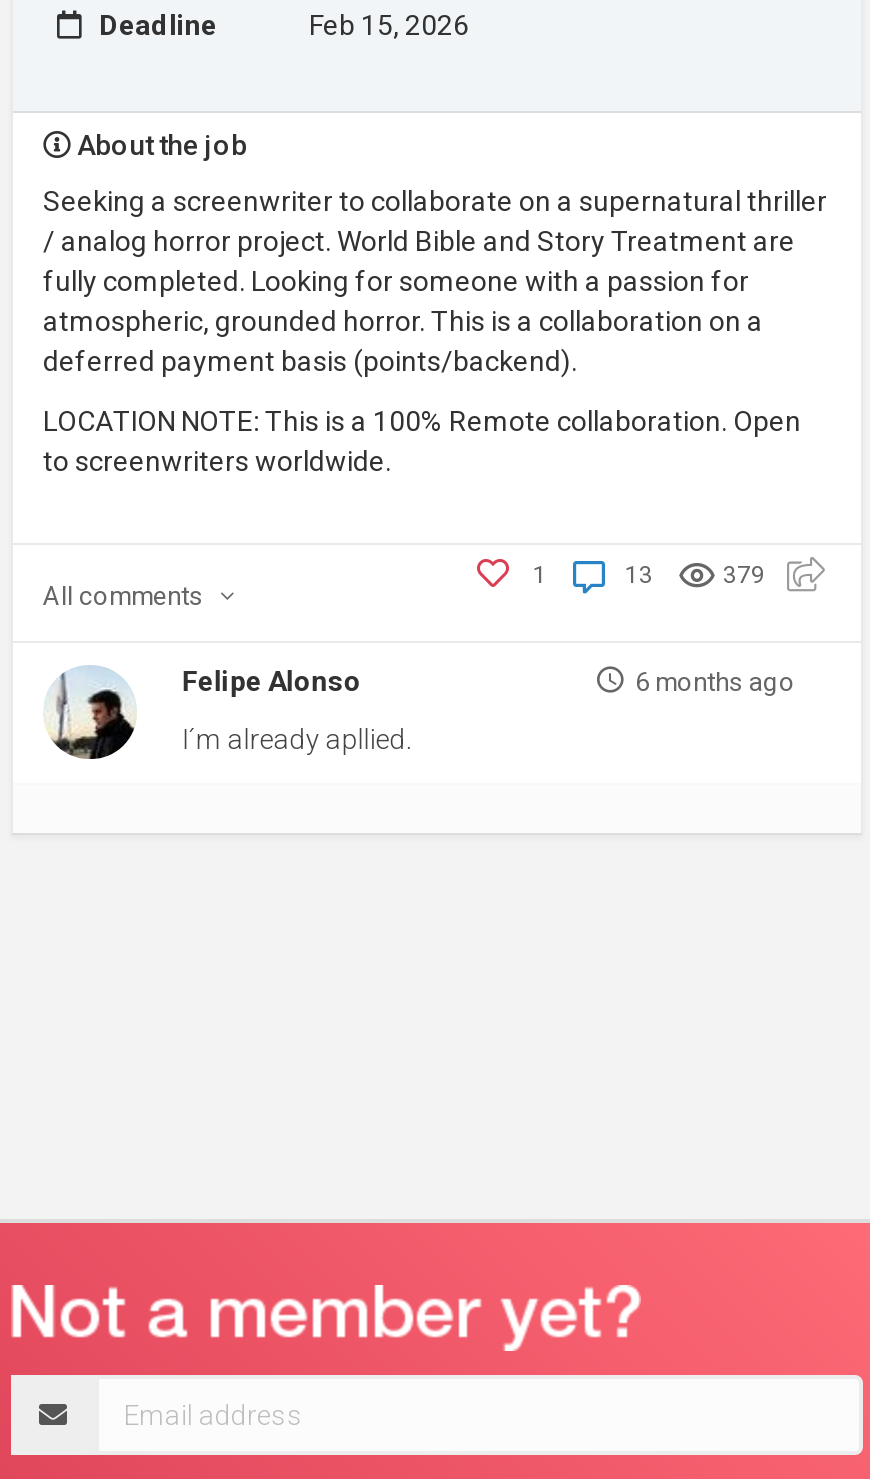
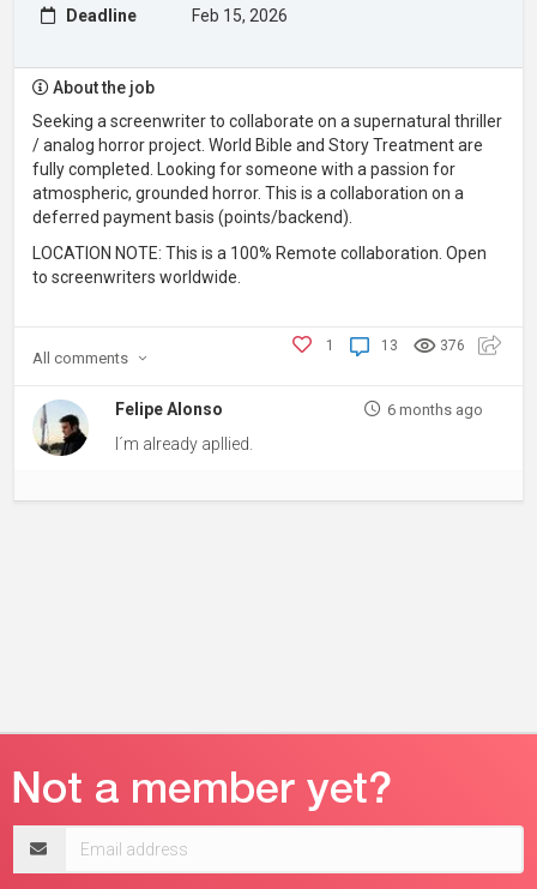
- 379
+ 376
